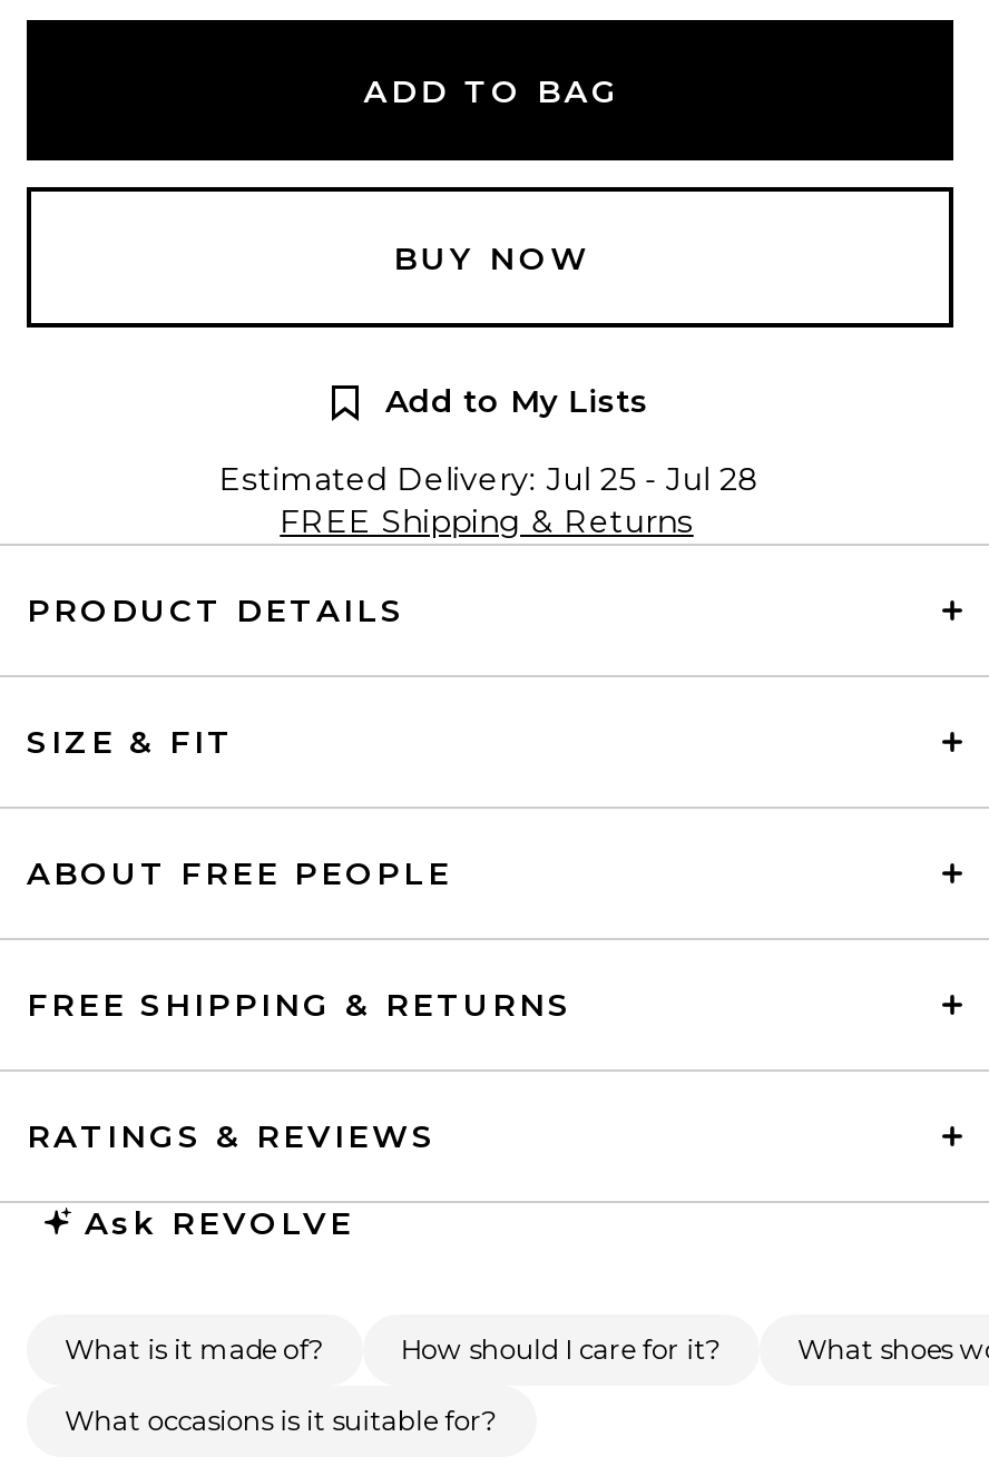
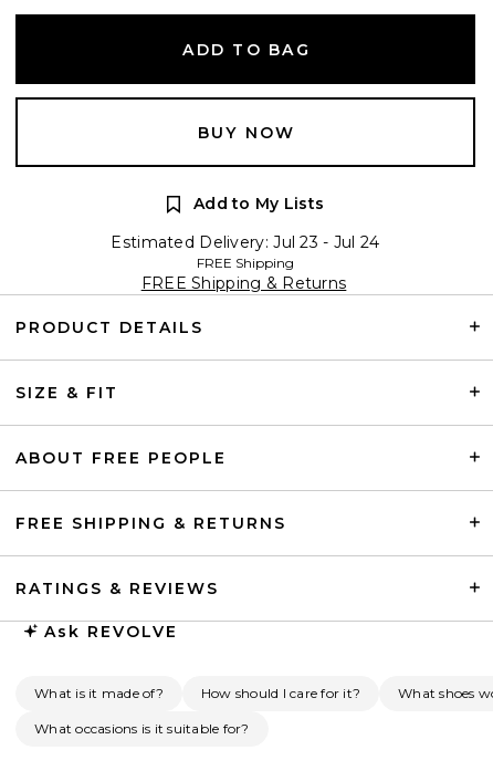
- Estimated Delivery: Jul 25 - Jul 28
+ Estimated Delivery: Jul 23 - Jul 24
+ FREE Shipping
